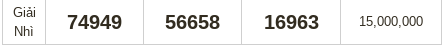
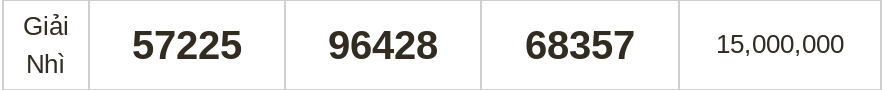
- 74949
+ 57225

- 56658
+ 96428

- 16963
+ 68357
